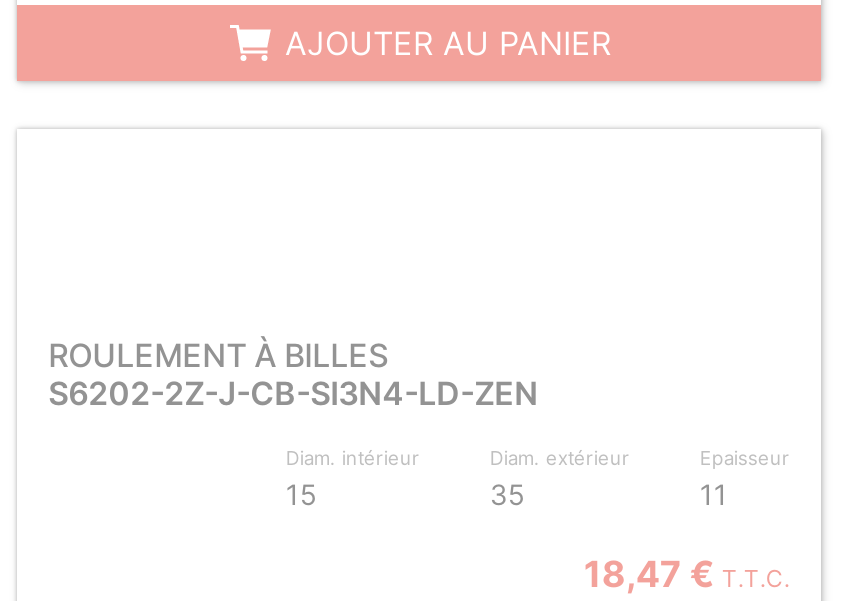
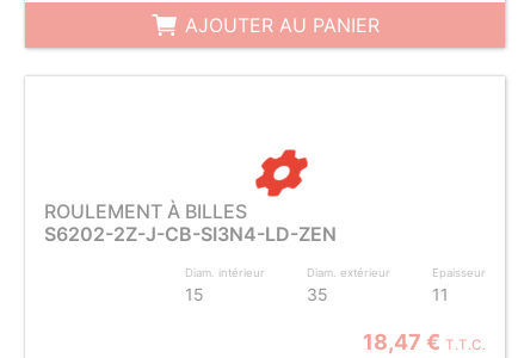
+ [image]
